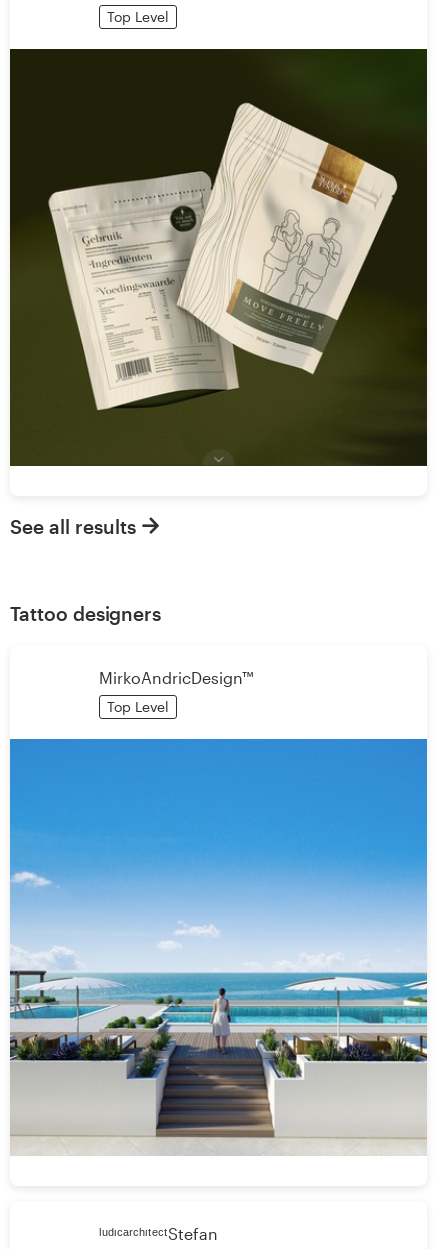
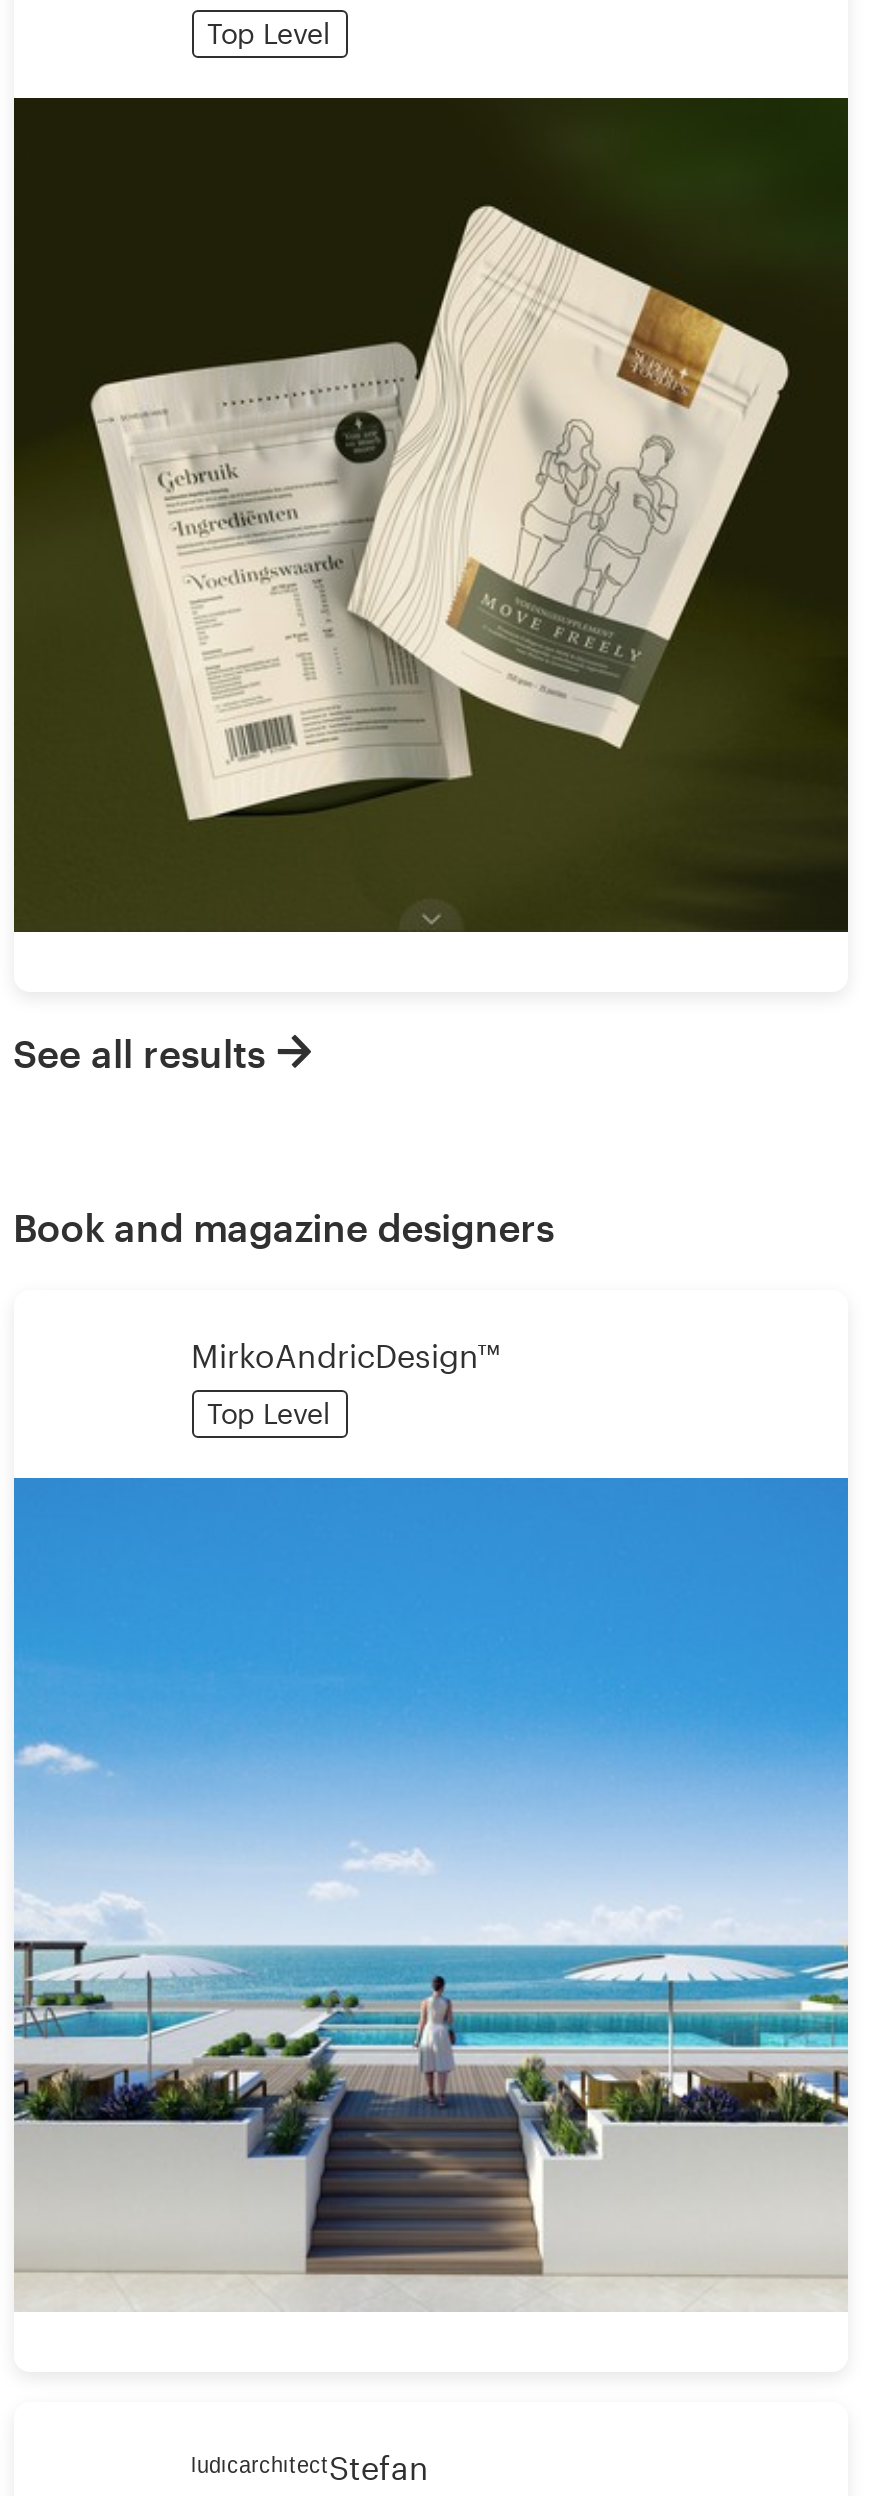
- Tattoo designers
+ Book and magazine designers
